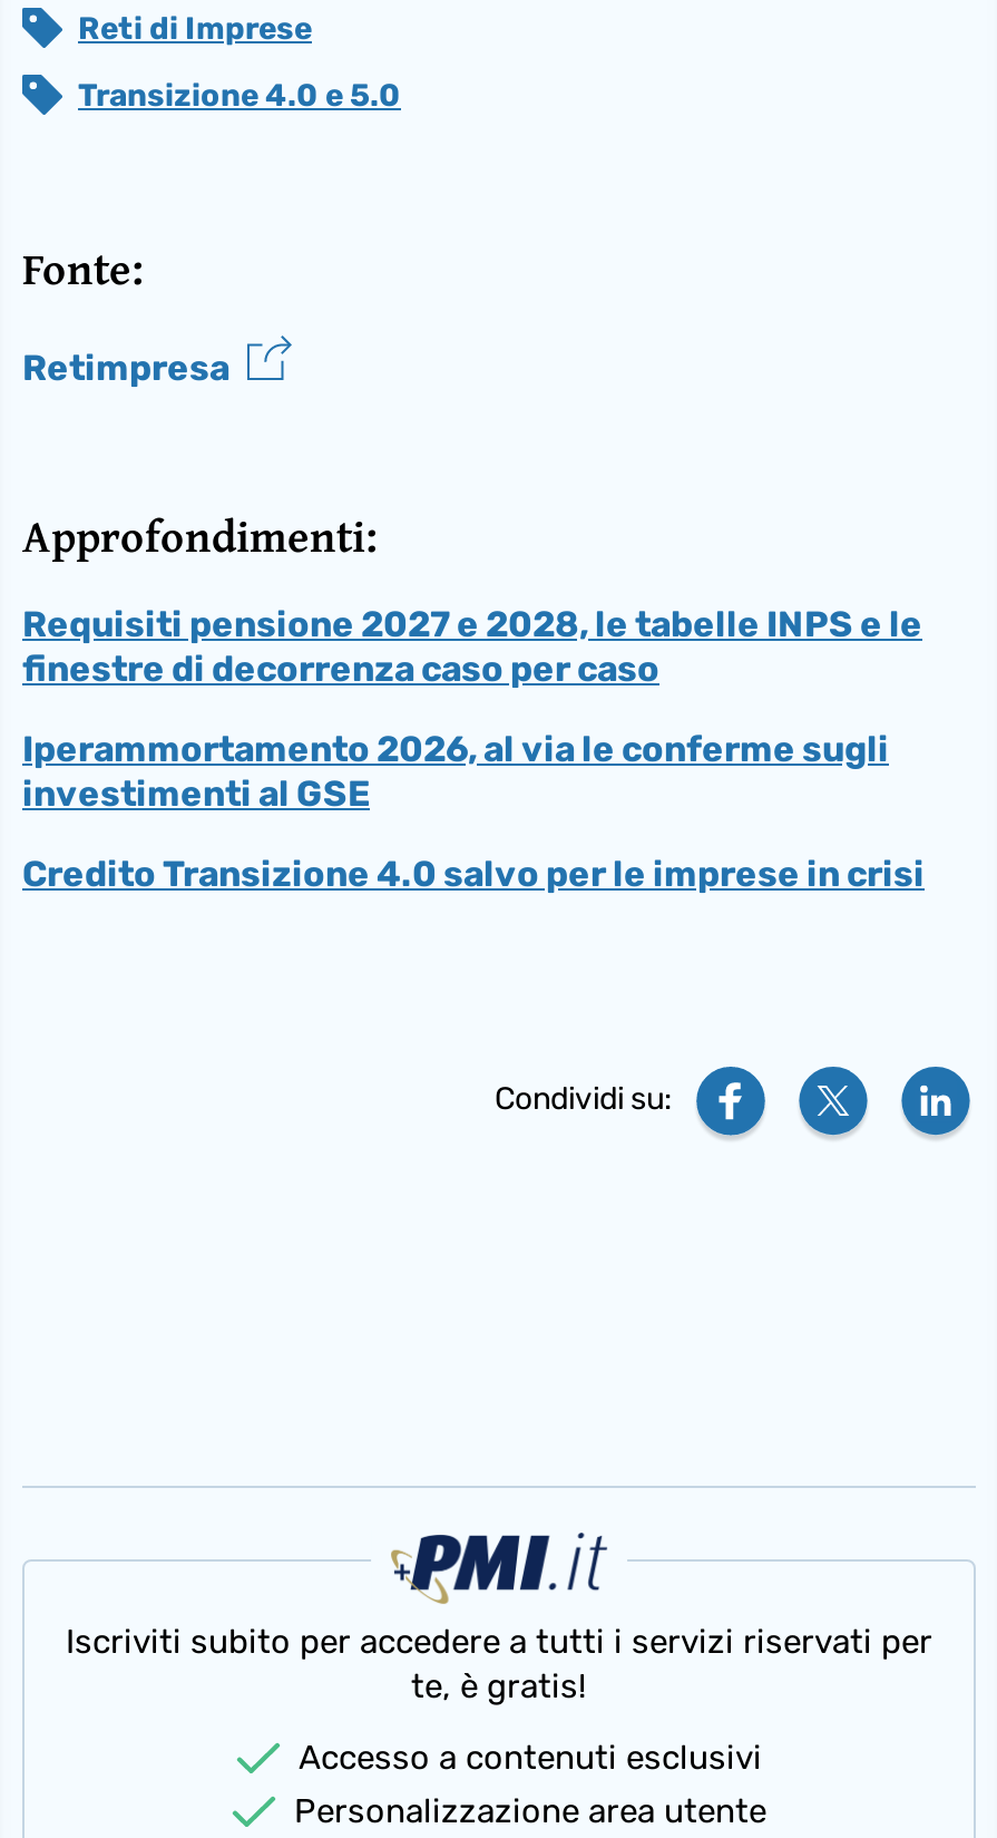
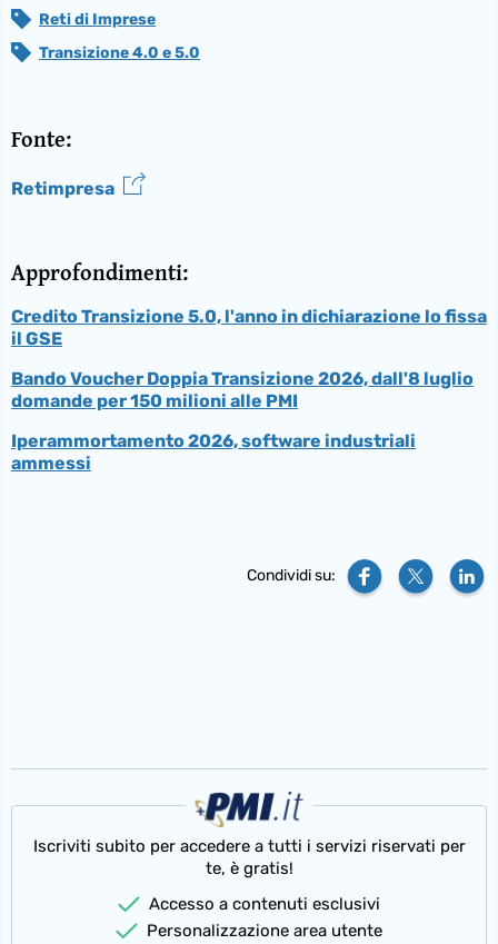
- Requisiti pensione 2027 e 2028, le tabelle INPS e le
- finestre di decorrenza caso per caso
+ Credito Transizione 5.0, l'anno in dichiarazione lo fissa
+ il GSE

- Iperammortamento 2026, al via le conferme sugli
- investimenti al GSE
+ Bando Voucher Doppia Transizione 2026, dall'8 luglio
+ domande per 150 milioni alle PMI

- Credito Transizione 4.0 salvo per le imprese in crisi
+ Iperammortamento 2026, software industriali
+ ammessi
